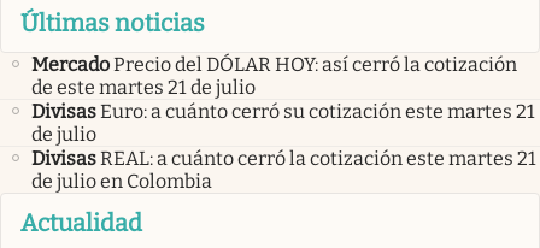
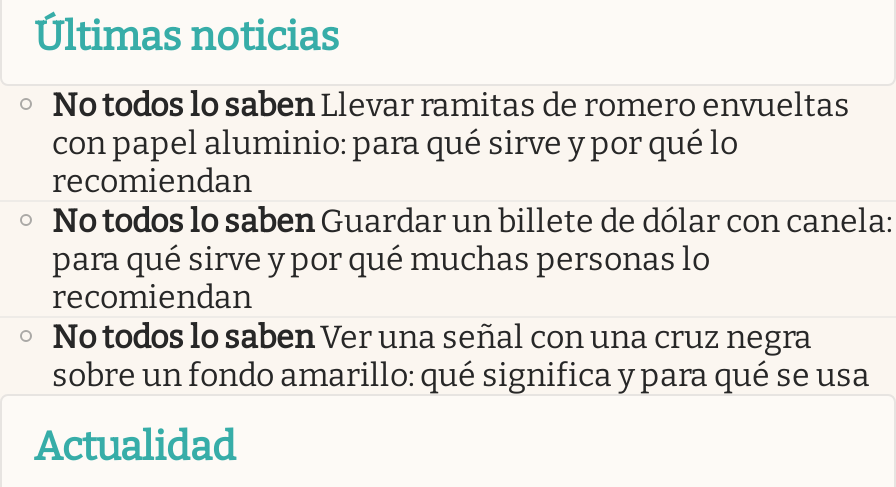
- Mercado Precio del DÓLAR HOY: así cerró la cotización
- de este martes 21 de julio
- Divisas Euro: a cuánto cerró su cotización este martes 21
- de julio
- Divisas REAL: a cuánto cerró la cotización este martes 21
- de julio en Colombia
+ No todos lo saben Llevar ramitas de romero envueltas
+ con papel aluminio: para qué sirve y por qué lo
+ recomiendan
+ No todos lo saben Guardar un billete de dólar con canela:
+ para qué sirve y por qué muchas personas lo
+ recomiendan
+ No todos lo saben Ver una señal con una cruz negra
+ sobre un fondo amarillo: qué significa y para qué se usa
